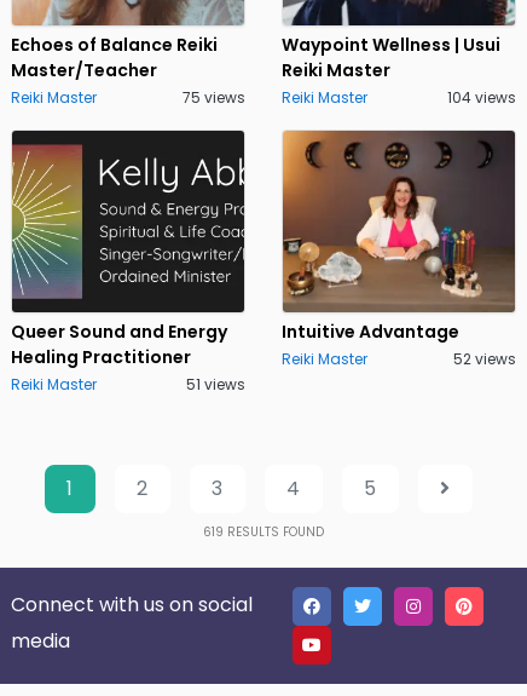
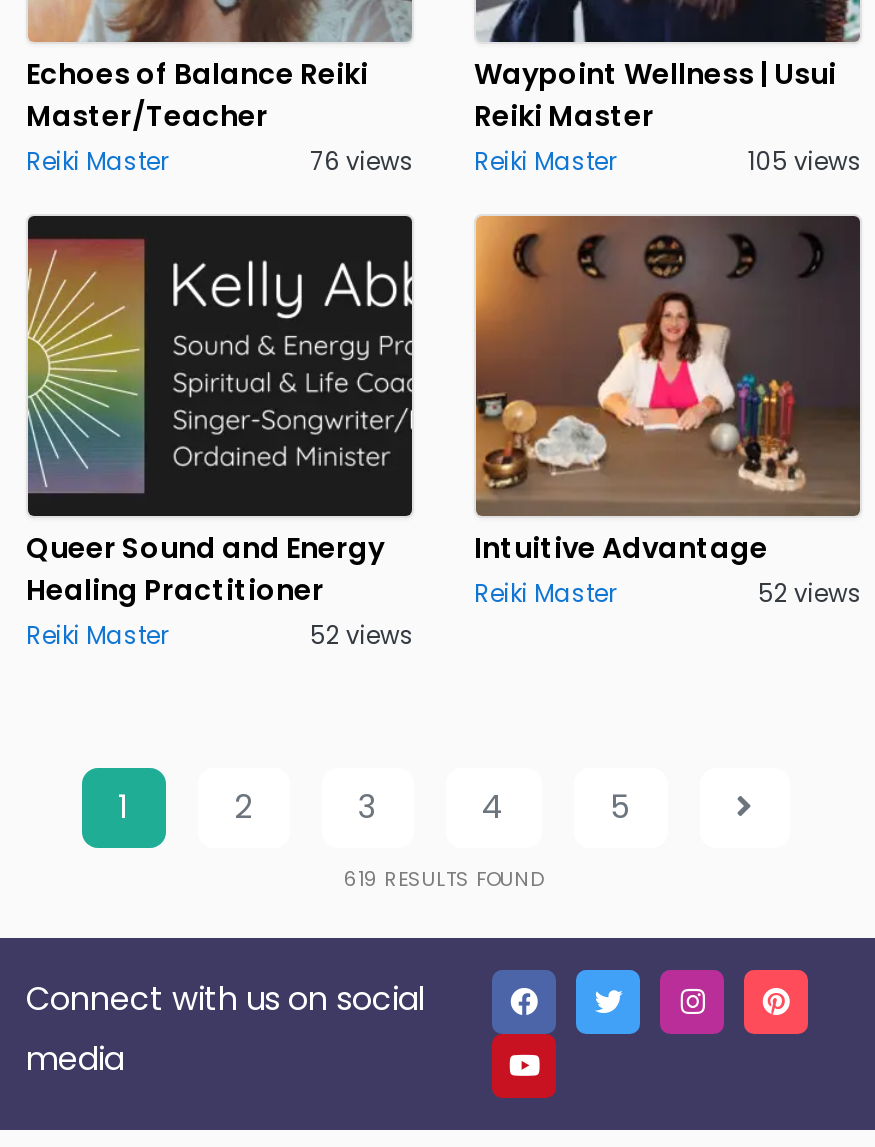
- 75 views Reiki Master
+ 76 views Reiki Master

- 104 views
+ 105 views

- 51 views
+ 52 views
